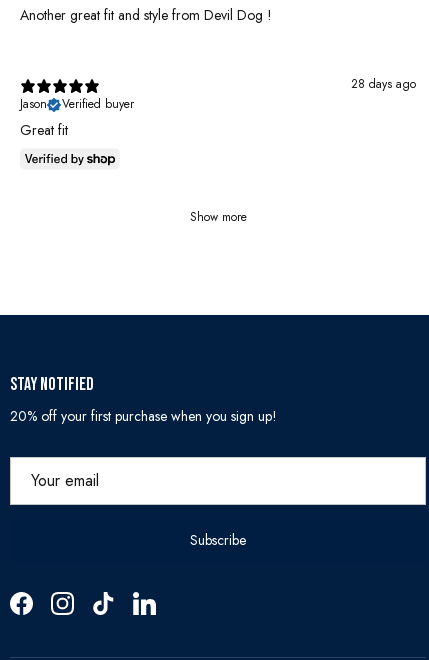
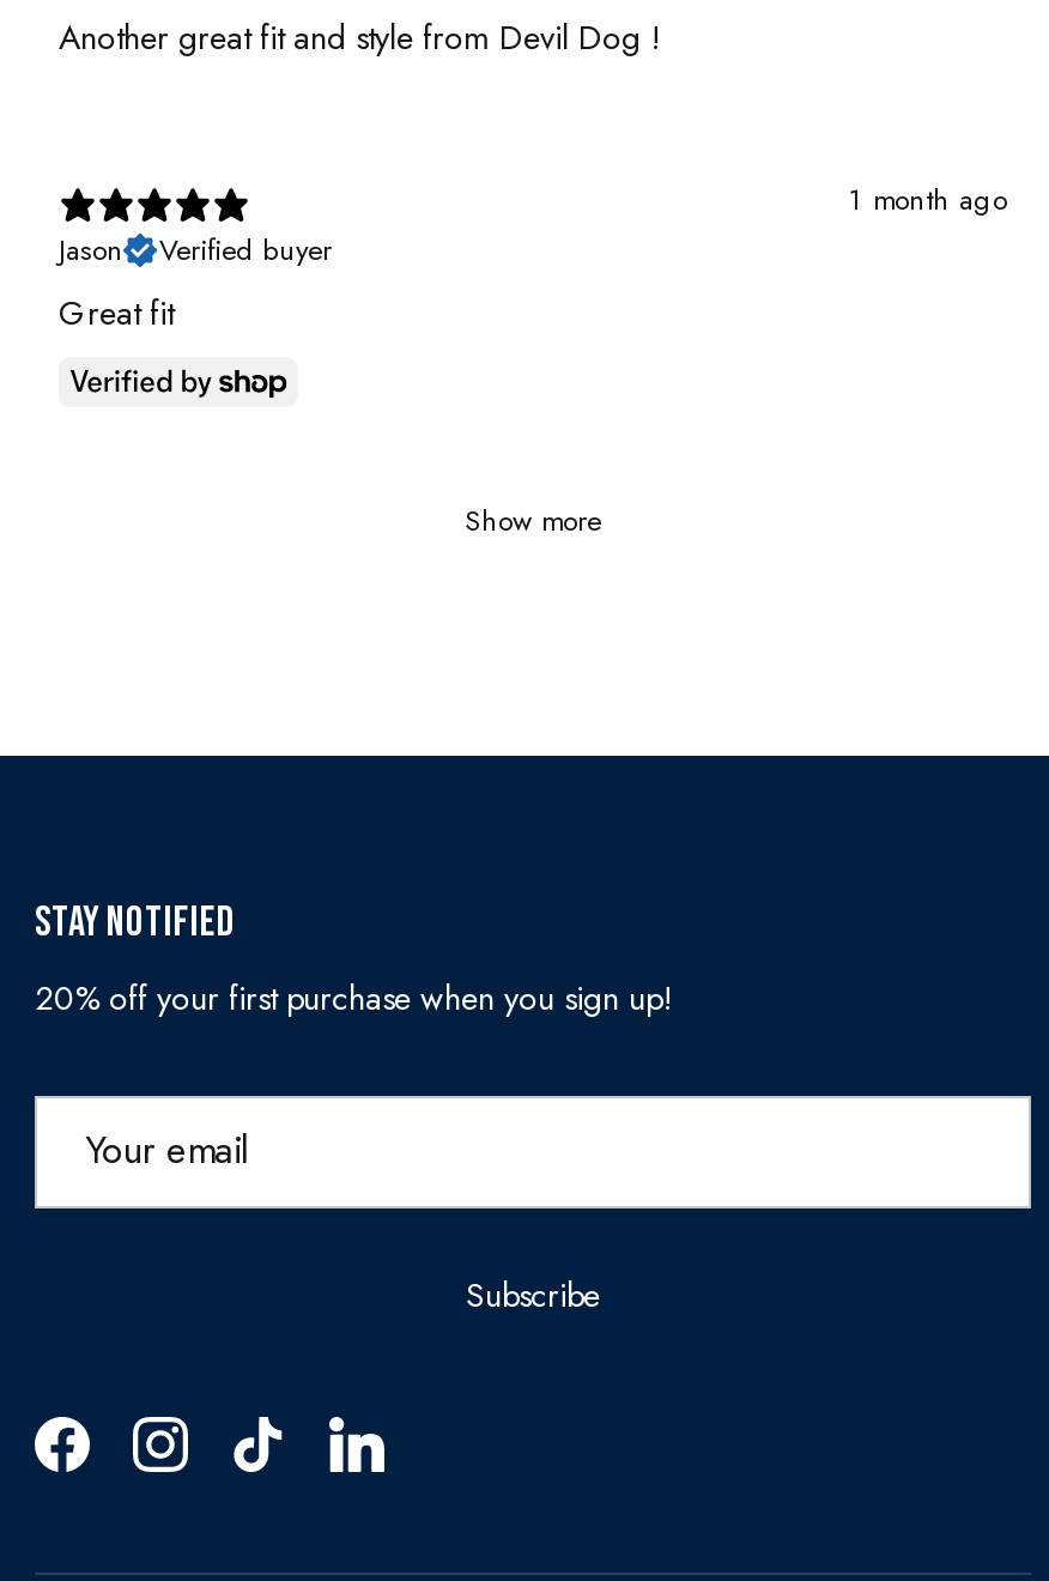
- 28 days ago
+ 1 month ago
